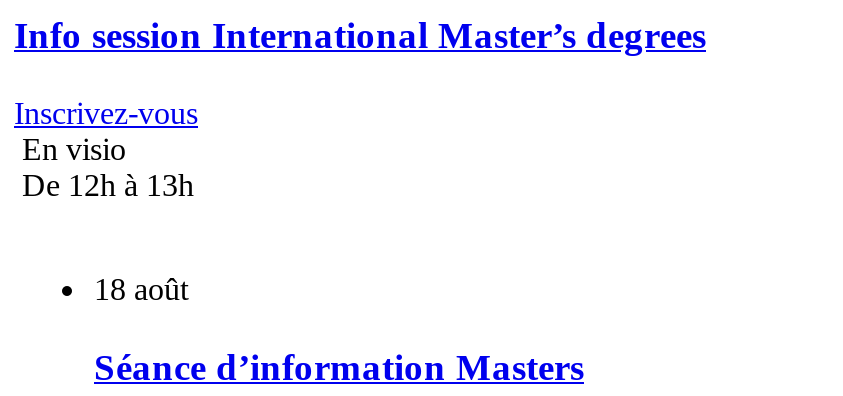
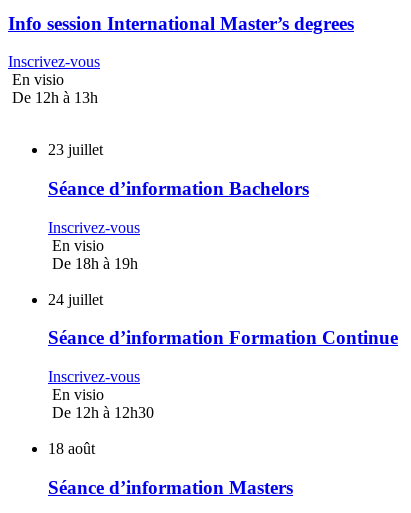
+ 23 juillet
+ Séance d’information Bachelors
+ Inscrivez-vous
+ En visio
+ De 18h à 19h
+ 24 juillet
+ Séance d’information Formation Continue
+ Inscrivez-vous
+ En visio
+ De 12h à 12h30
